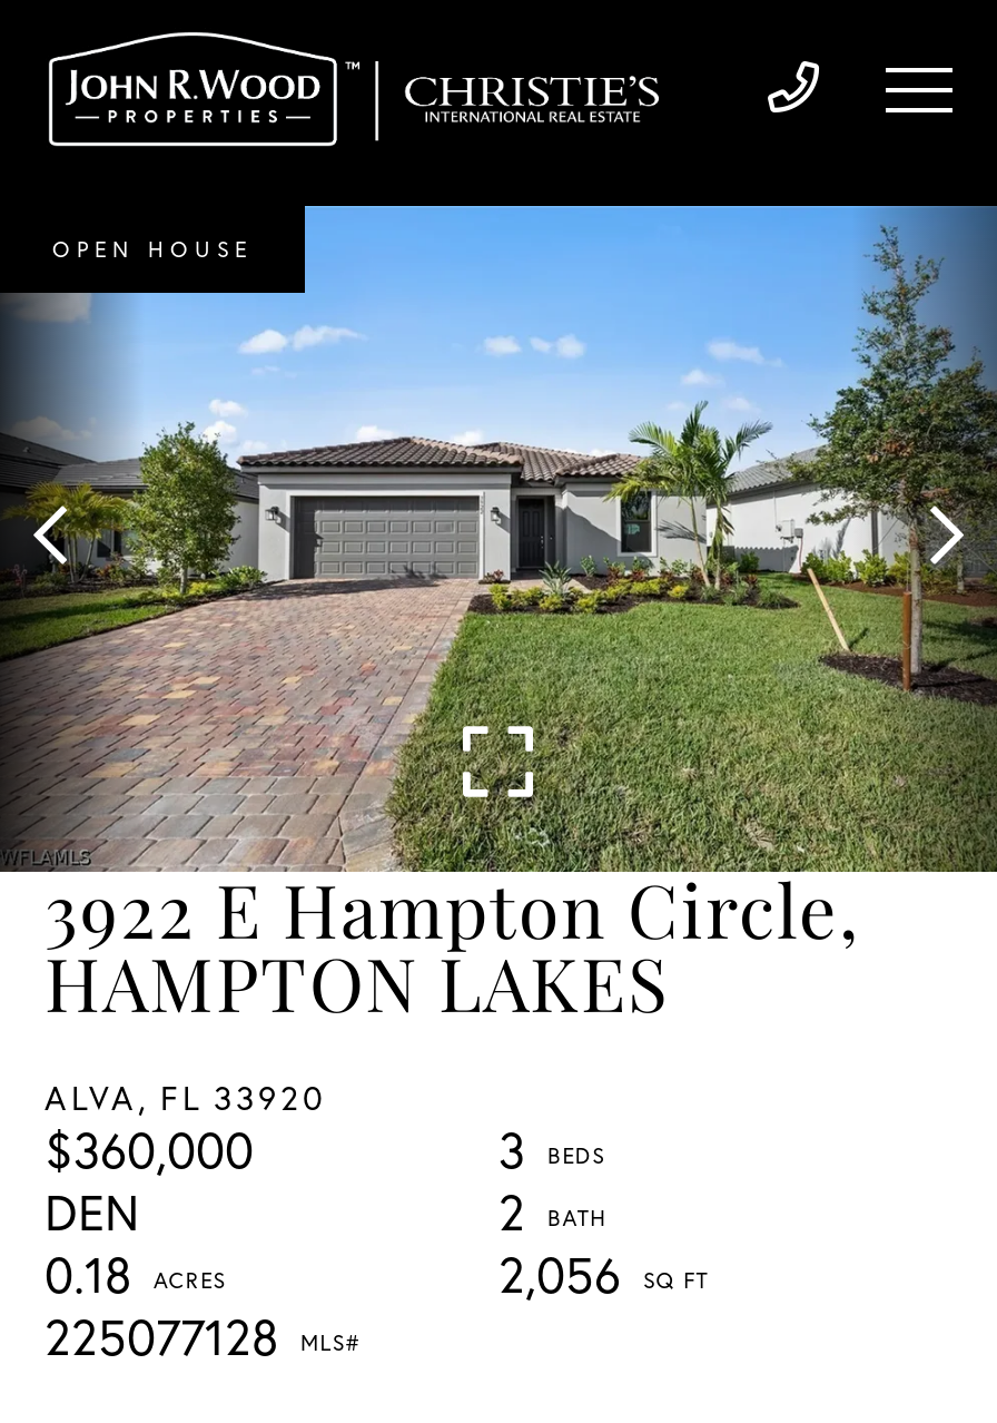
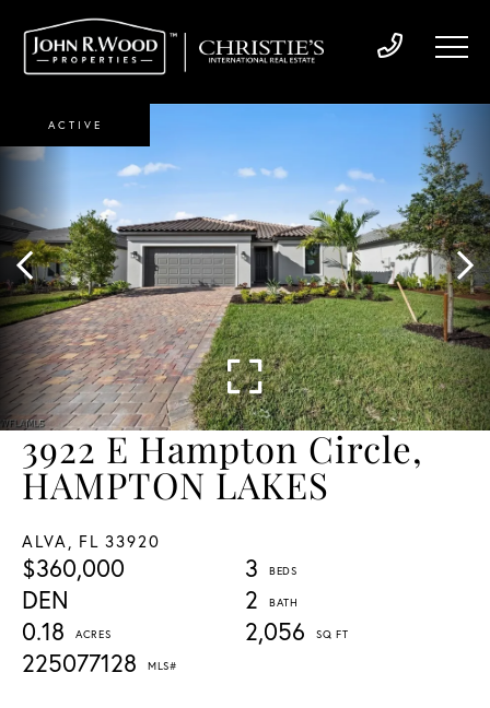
- OPEN HOUSE
+ ACTIVE
